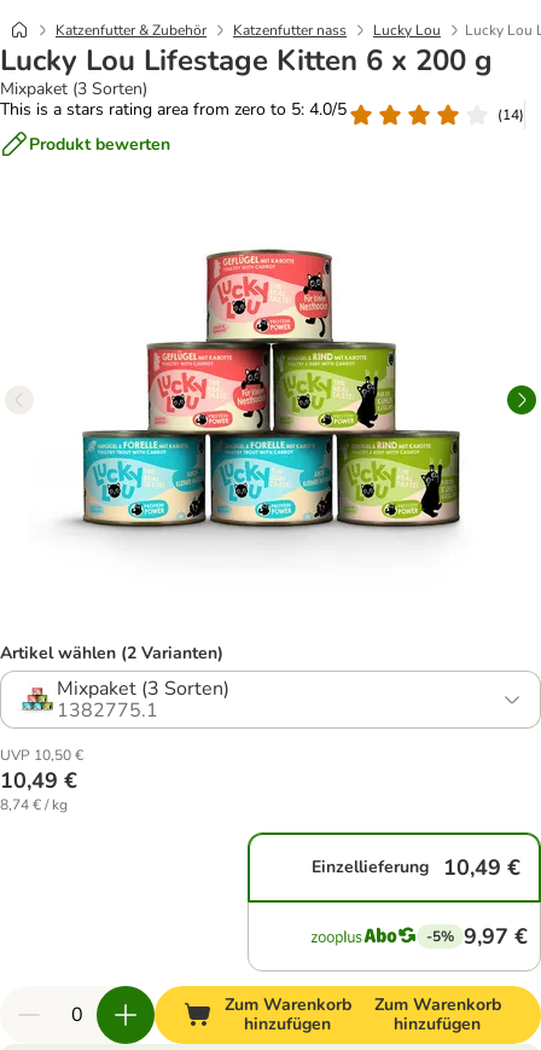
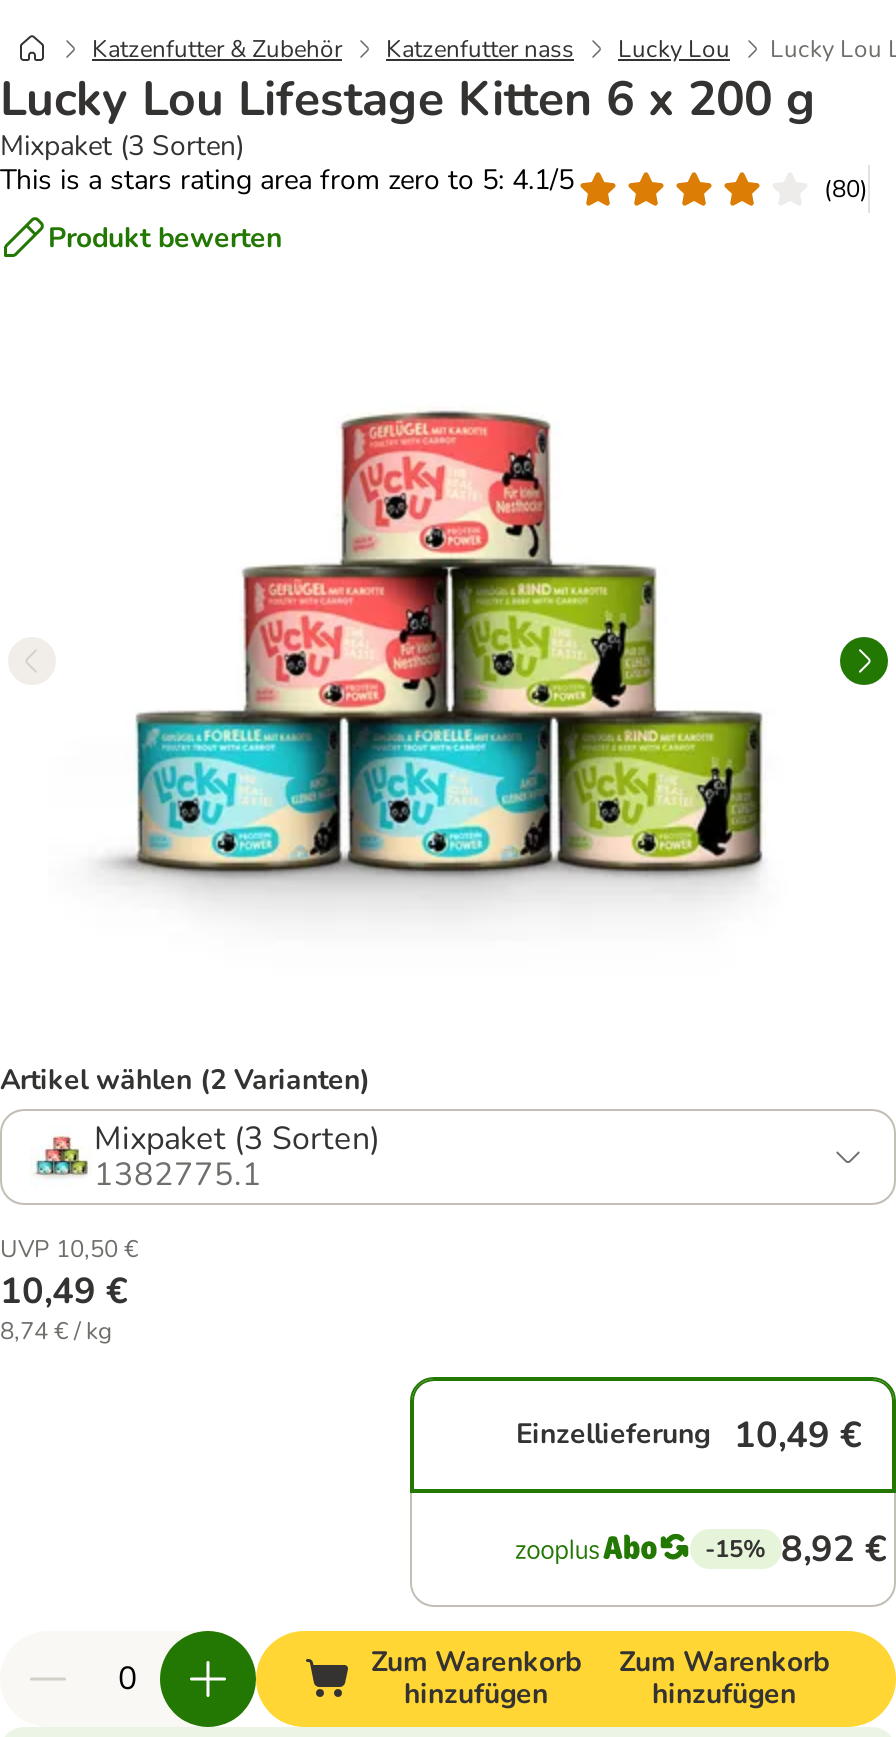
- This is a stars rating area from zero to 5: 4.0/5
+ This is a stars rating area from zero to 5: 4.1/5

- (14)
+ (80)

- -5% 9,97 €
+ -15% 8,92 €
